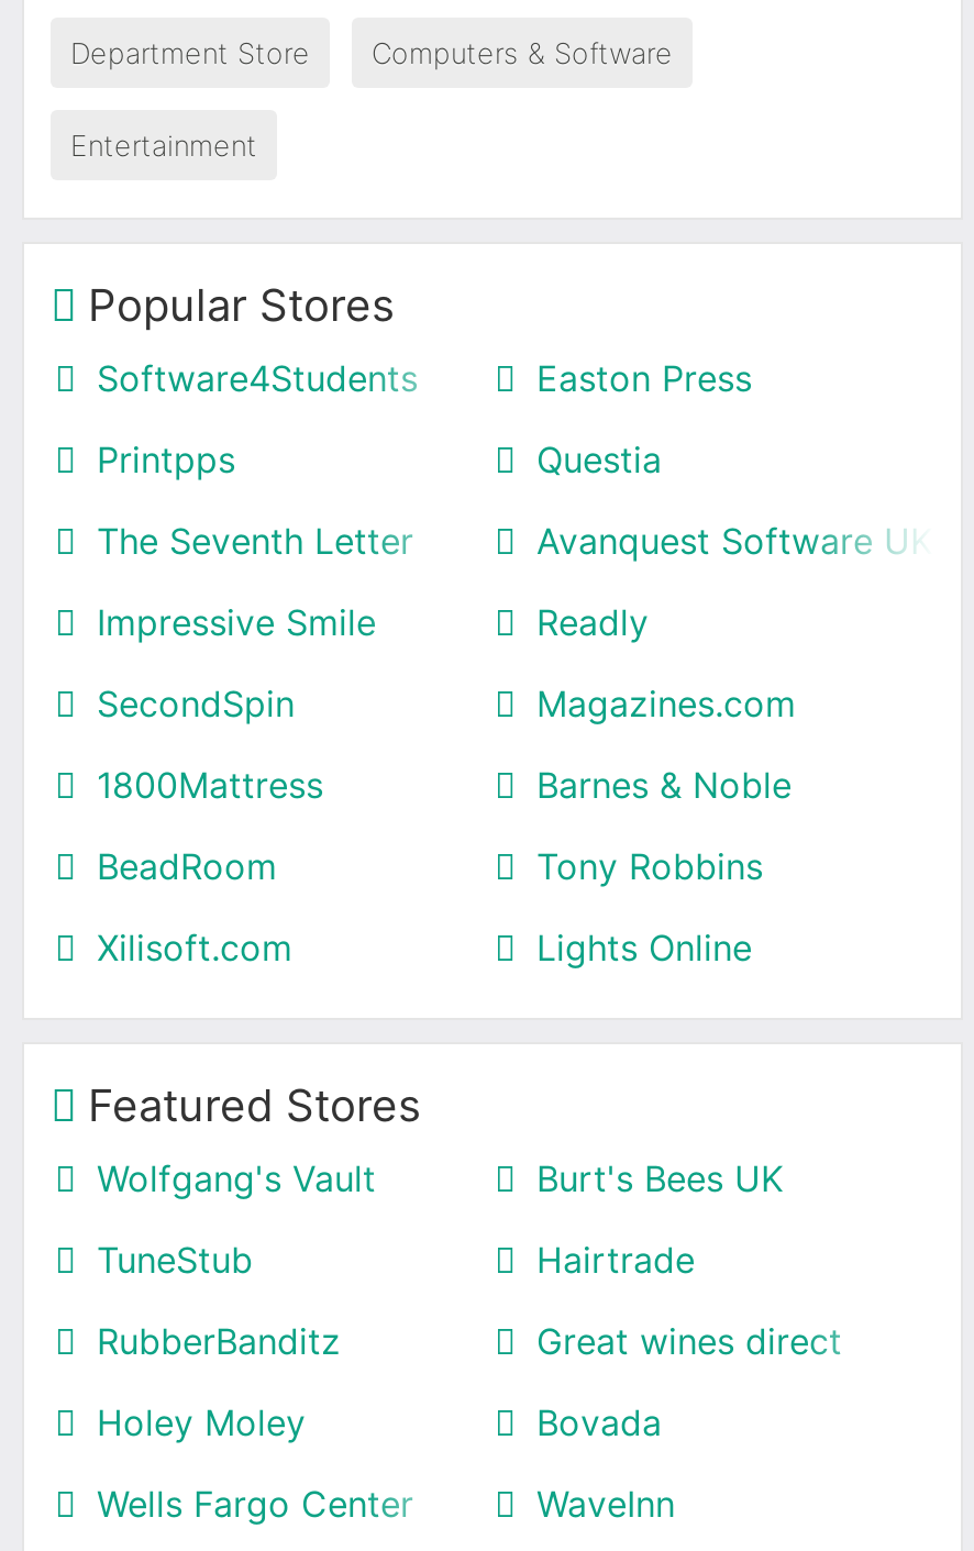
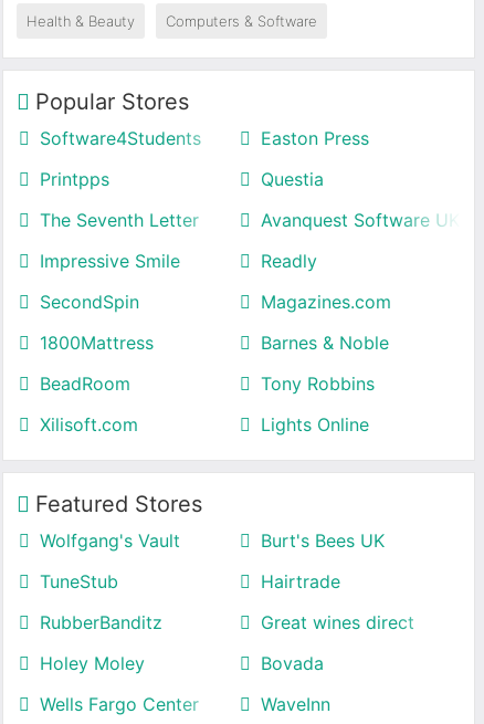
- Department Store
+ Health & Beauty

- Entertainment
